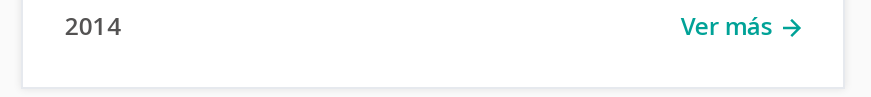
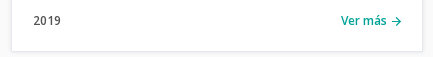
- 2014
+ 2019
